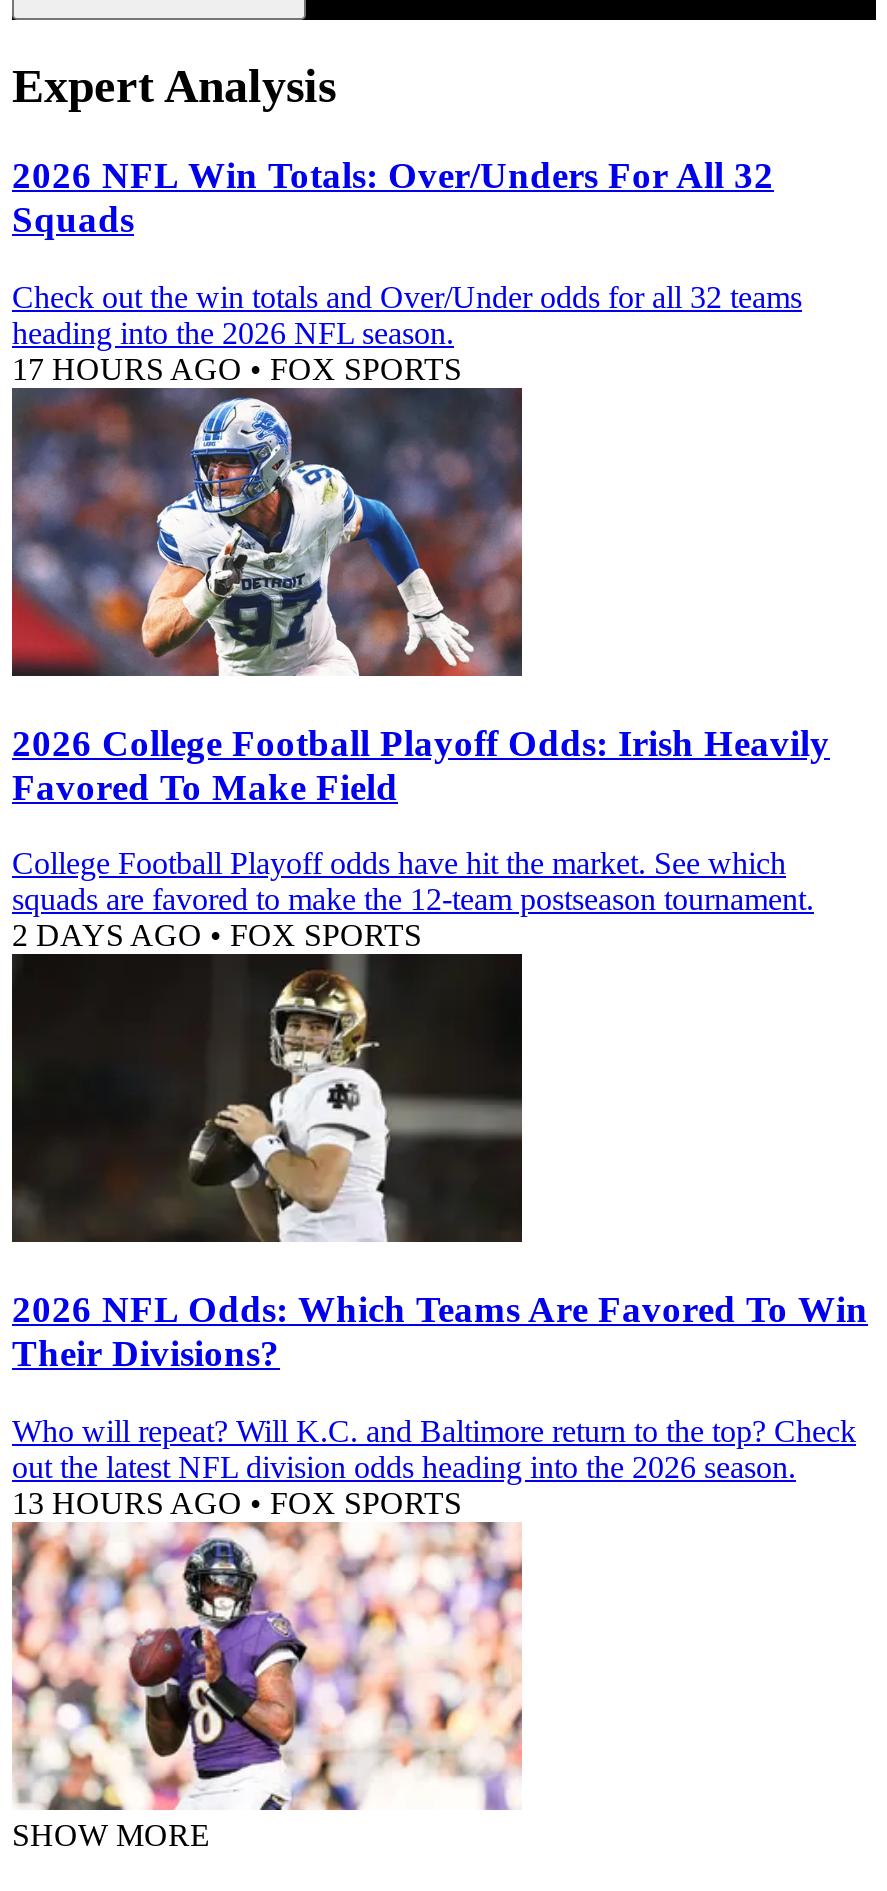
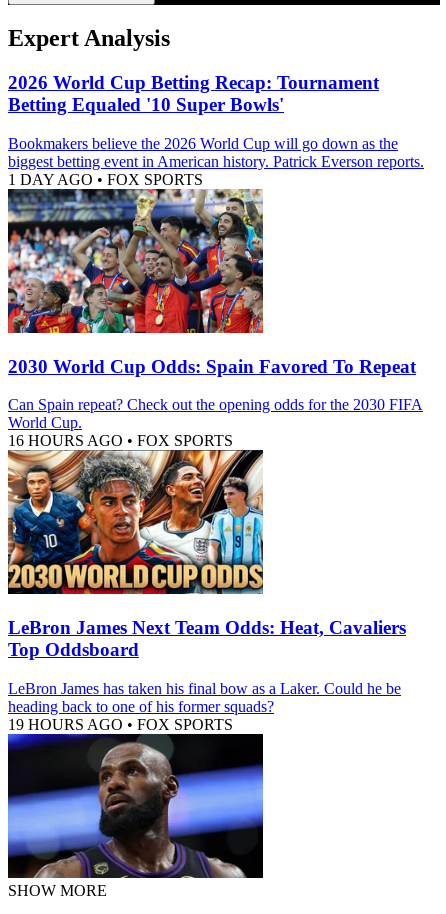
- 2026 NFL Win Totals: Over/Unders For All 32
- Squads
+ 2026 World Cup Betting Recap: Tournament
+ Betting Equaled '10 Super Bowls'

- Check out the win totals and Over/Under odds for all 32 teams
- heading into the 2026 NFL season.
- 17 HOURS AGO • FOX SPORTS
+ Bookmakers believe the 2026 World Cup will go down as the
+ biggest betting event in American history. Patrick Everson reports.
+ 1 DAY AGO • FOX SPORTS

- [image]
- 2026 College Football Playoff Odds: Irish Heavily
- Favored To Make Field
+ [image]
+ 2030 World Cup Odds: Spain Favored To Repeat

- College Football Playoff odds have hit the market. See which
- squads are favored to make the 12-team postseason tournament.
- 2 DAYS AGO • FOX SPORTS
+ Can Spain repeat? Check out the opening odds for the 2030 FIFA
+ World Cup.
+ 16 HOURS AGO • FOX SPORTS

- [image]
- 2026 NFL Odds: Which Teams Are Favored To Win
- Their Divisions?
+ [image]
+ LeBron James Next Team Odds: Heat, Cavaliers
+ Top Oddsboard

- Who will repeat? Will K.C. and Baltimore return to the top? Check
- out the latest NFL division odds heading into the 2026 season.
- 13 HOURS AGO • FOX SPORTS
+ LeBron James has taken his final bow as a Laker. Could he be
+ heading back to one of his former squads?
+ 19 HOURS AGO • FOX SPORTS

- [image]
+ [image]
